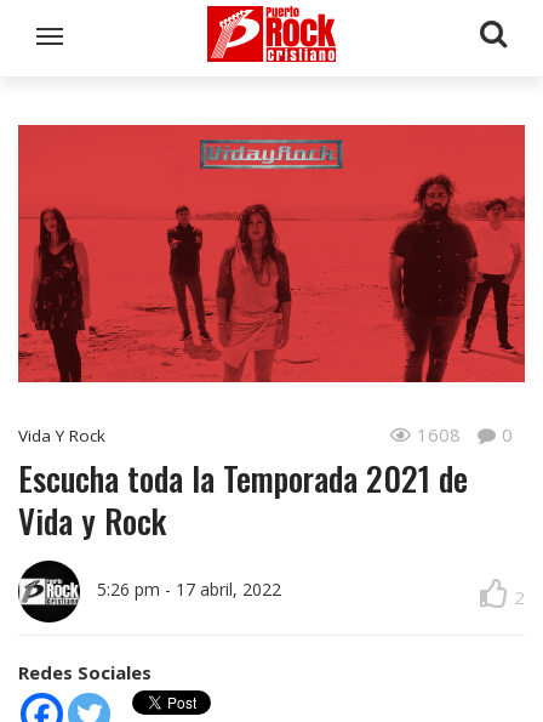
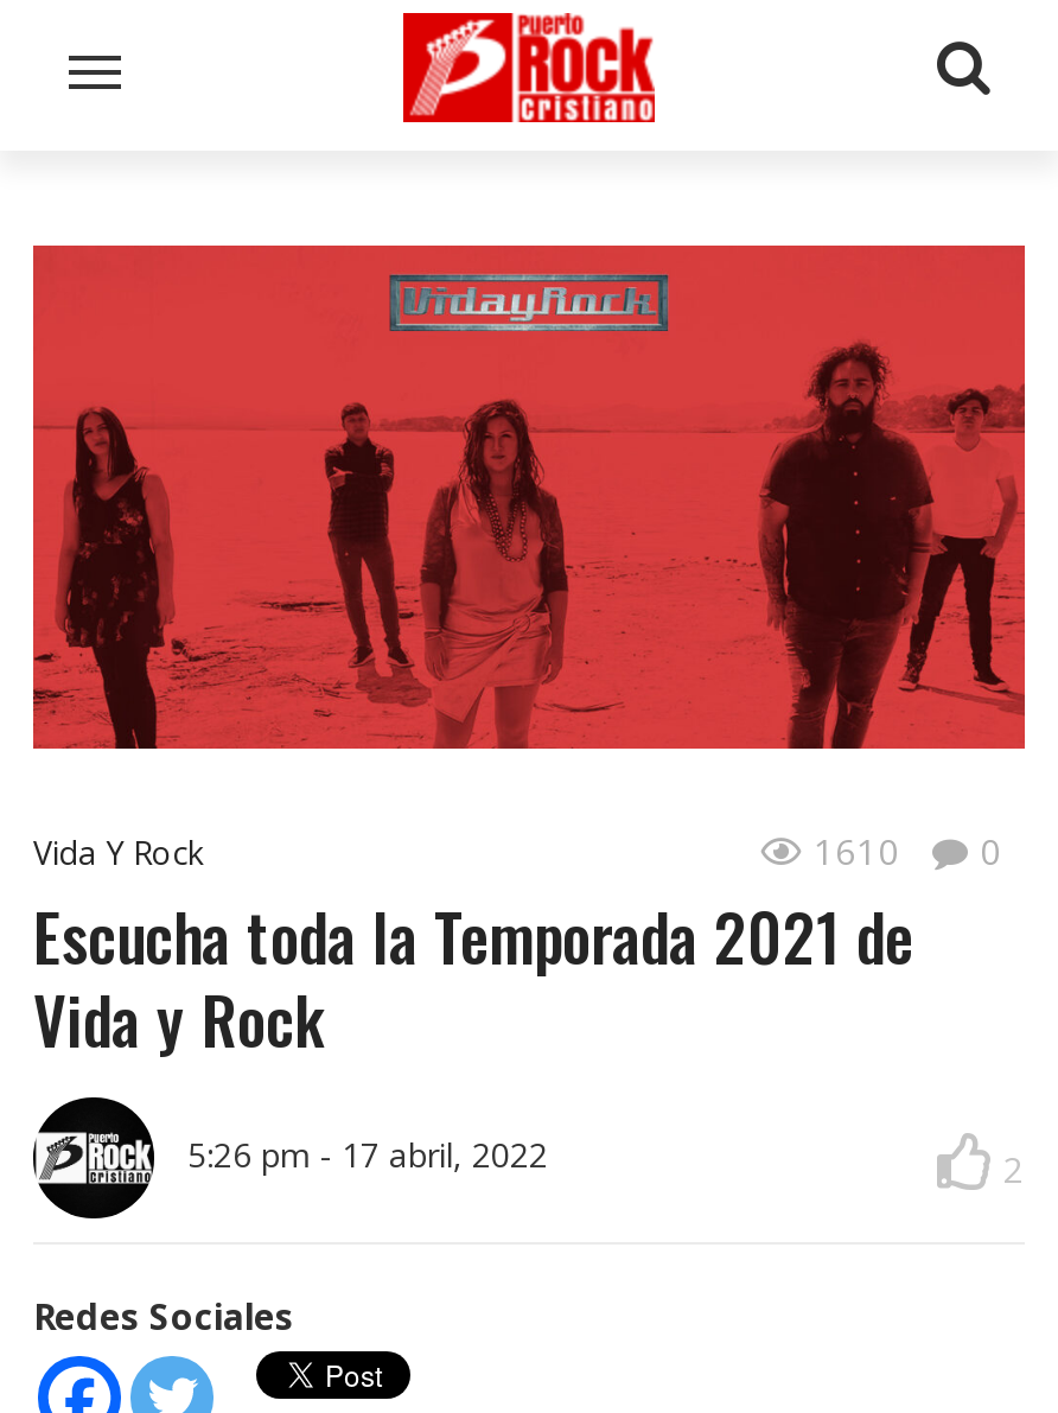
- 1608 0
+ 1610 0
